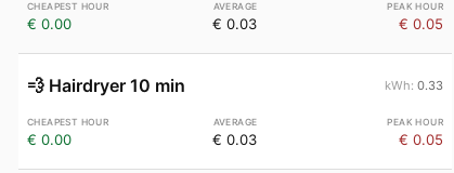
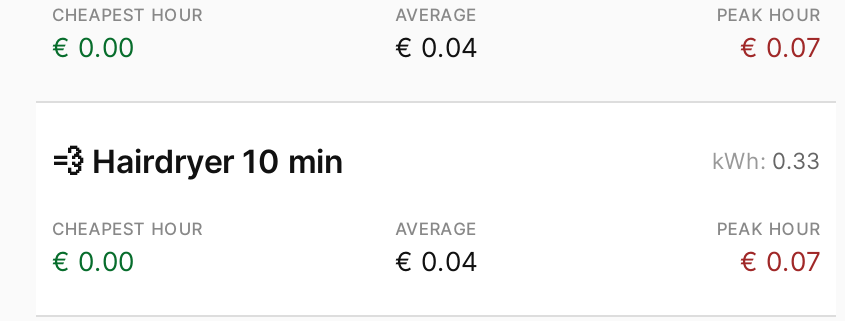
- € 0.03
+ € 0.04

- € 0.05
+ € 0.07

- € 0.03
+ € 0.04

- € 0.05
+ € 0.07
